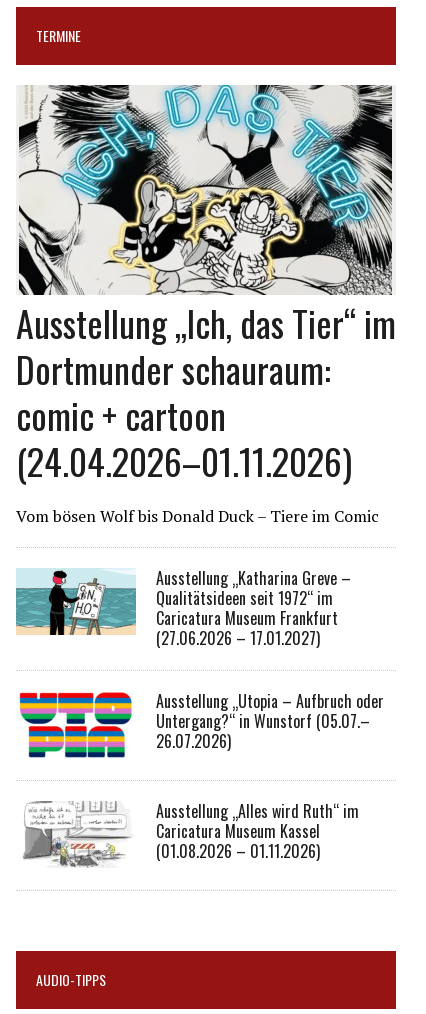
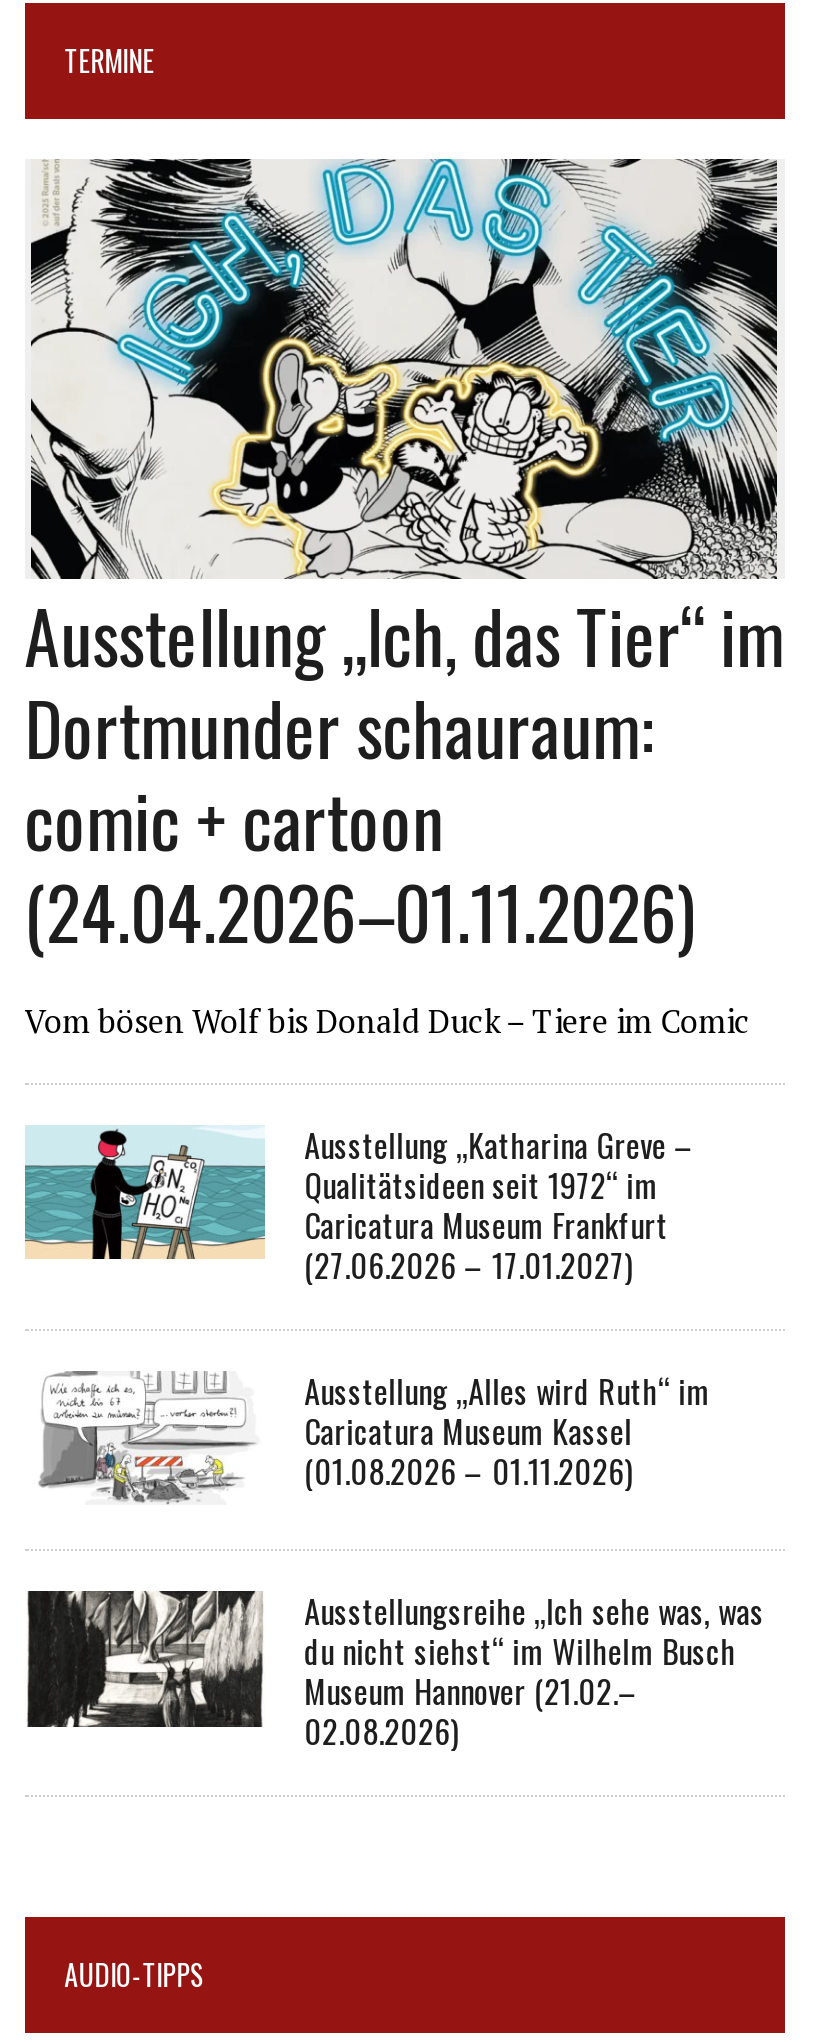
- [image]
- Ausstellung „Utopia – Aufbruch oder
- Untergang?“ in Wunstorf (05.07.–
- 26.07.2026)

moved up: Ausstellung „Alles wird Ruth“ im | Caricatura Museum Kassel | (01.08.2026 – 01.11.2026)

+ [image]
+ Ausstellungsreihe „Ich sehe was, was
+ du nicht siehst“ im Wilhelm Busch
+ Museum Hannover (21.02.–
+ 02.08.2026)
